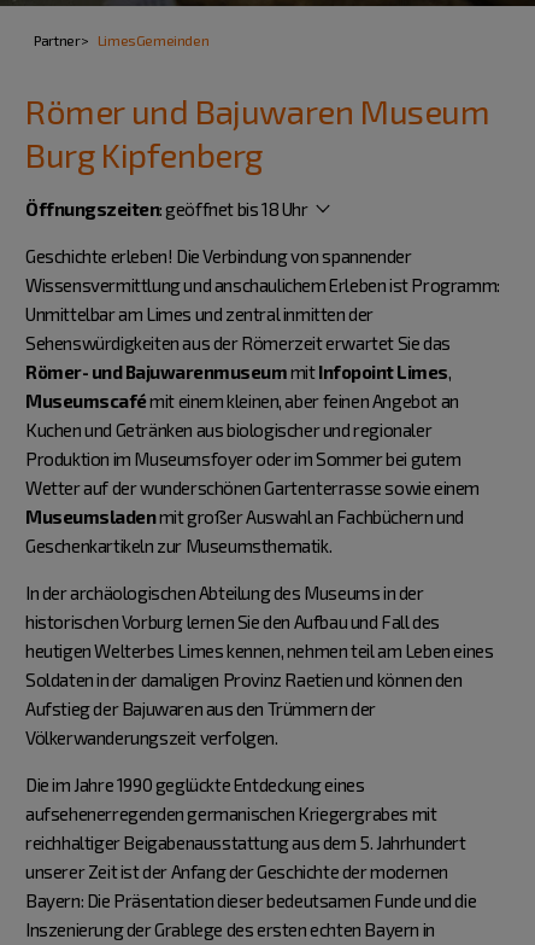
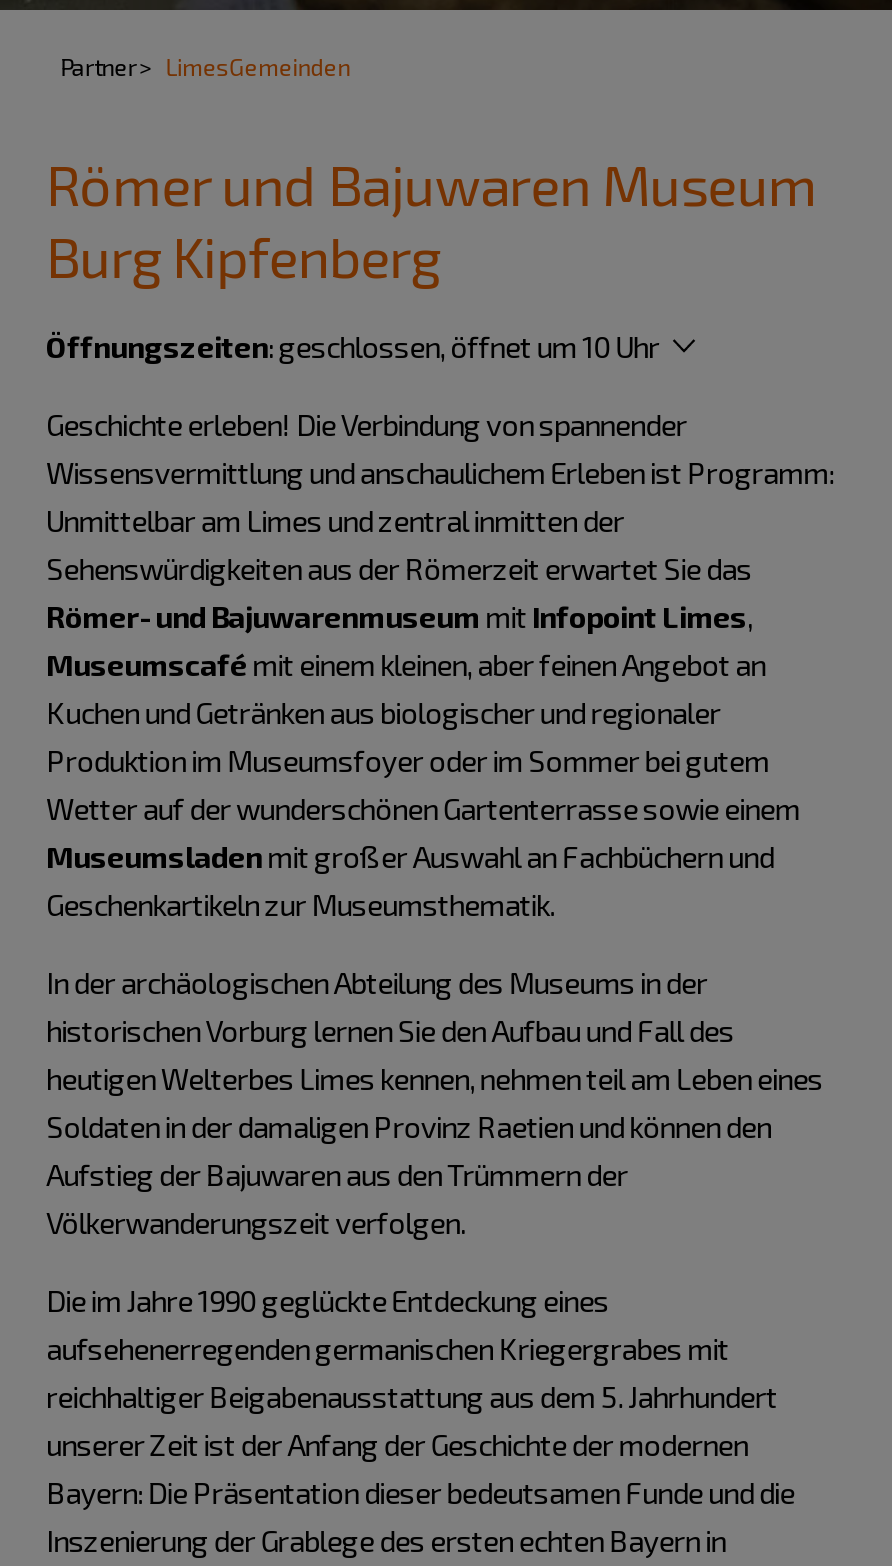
- Öffnungszeiten: geöffnet bis 18 Uhr
+ Öffnungszeiten: geschlossen, öffnet um 10 Uhr
